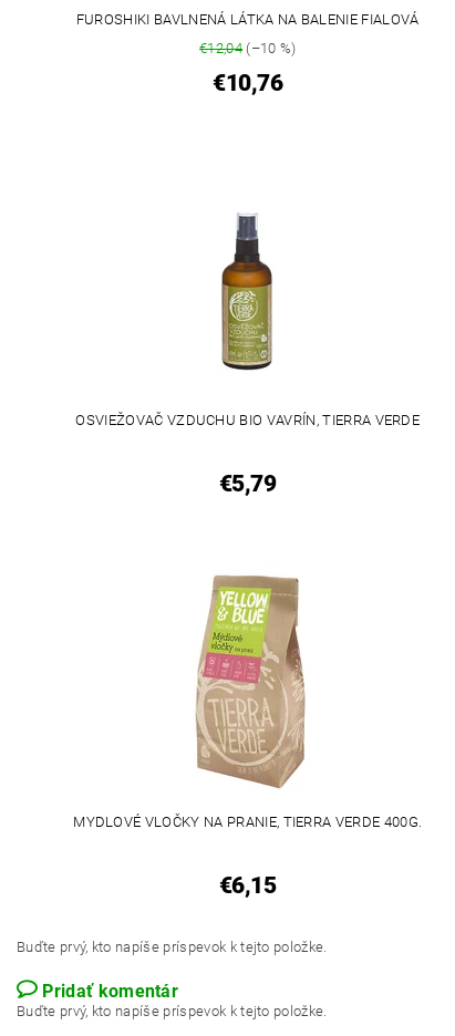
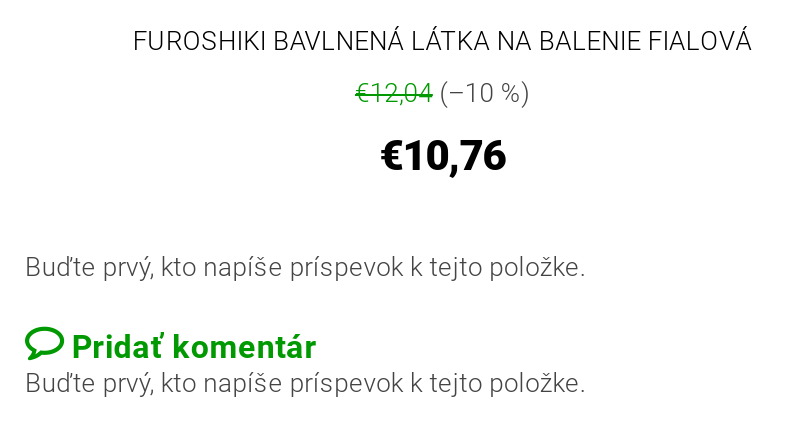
- [image]
- OSVIEŽOVAČ VZDUCHU BIO VAVRÍN, TIERRA VERDE
- €5,79

- [image]
- MYDLOVÉ VLOČKY NA PRANIE, TIERRA VERDE 400G.
- €6,15
